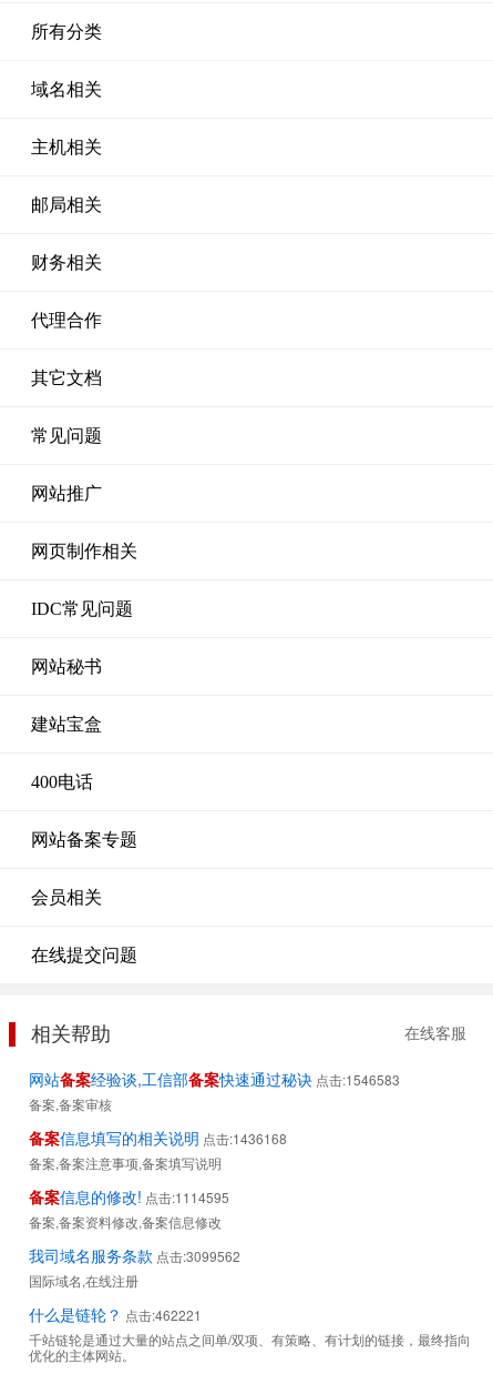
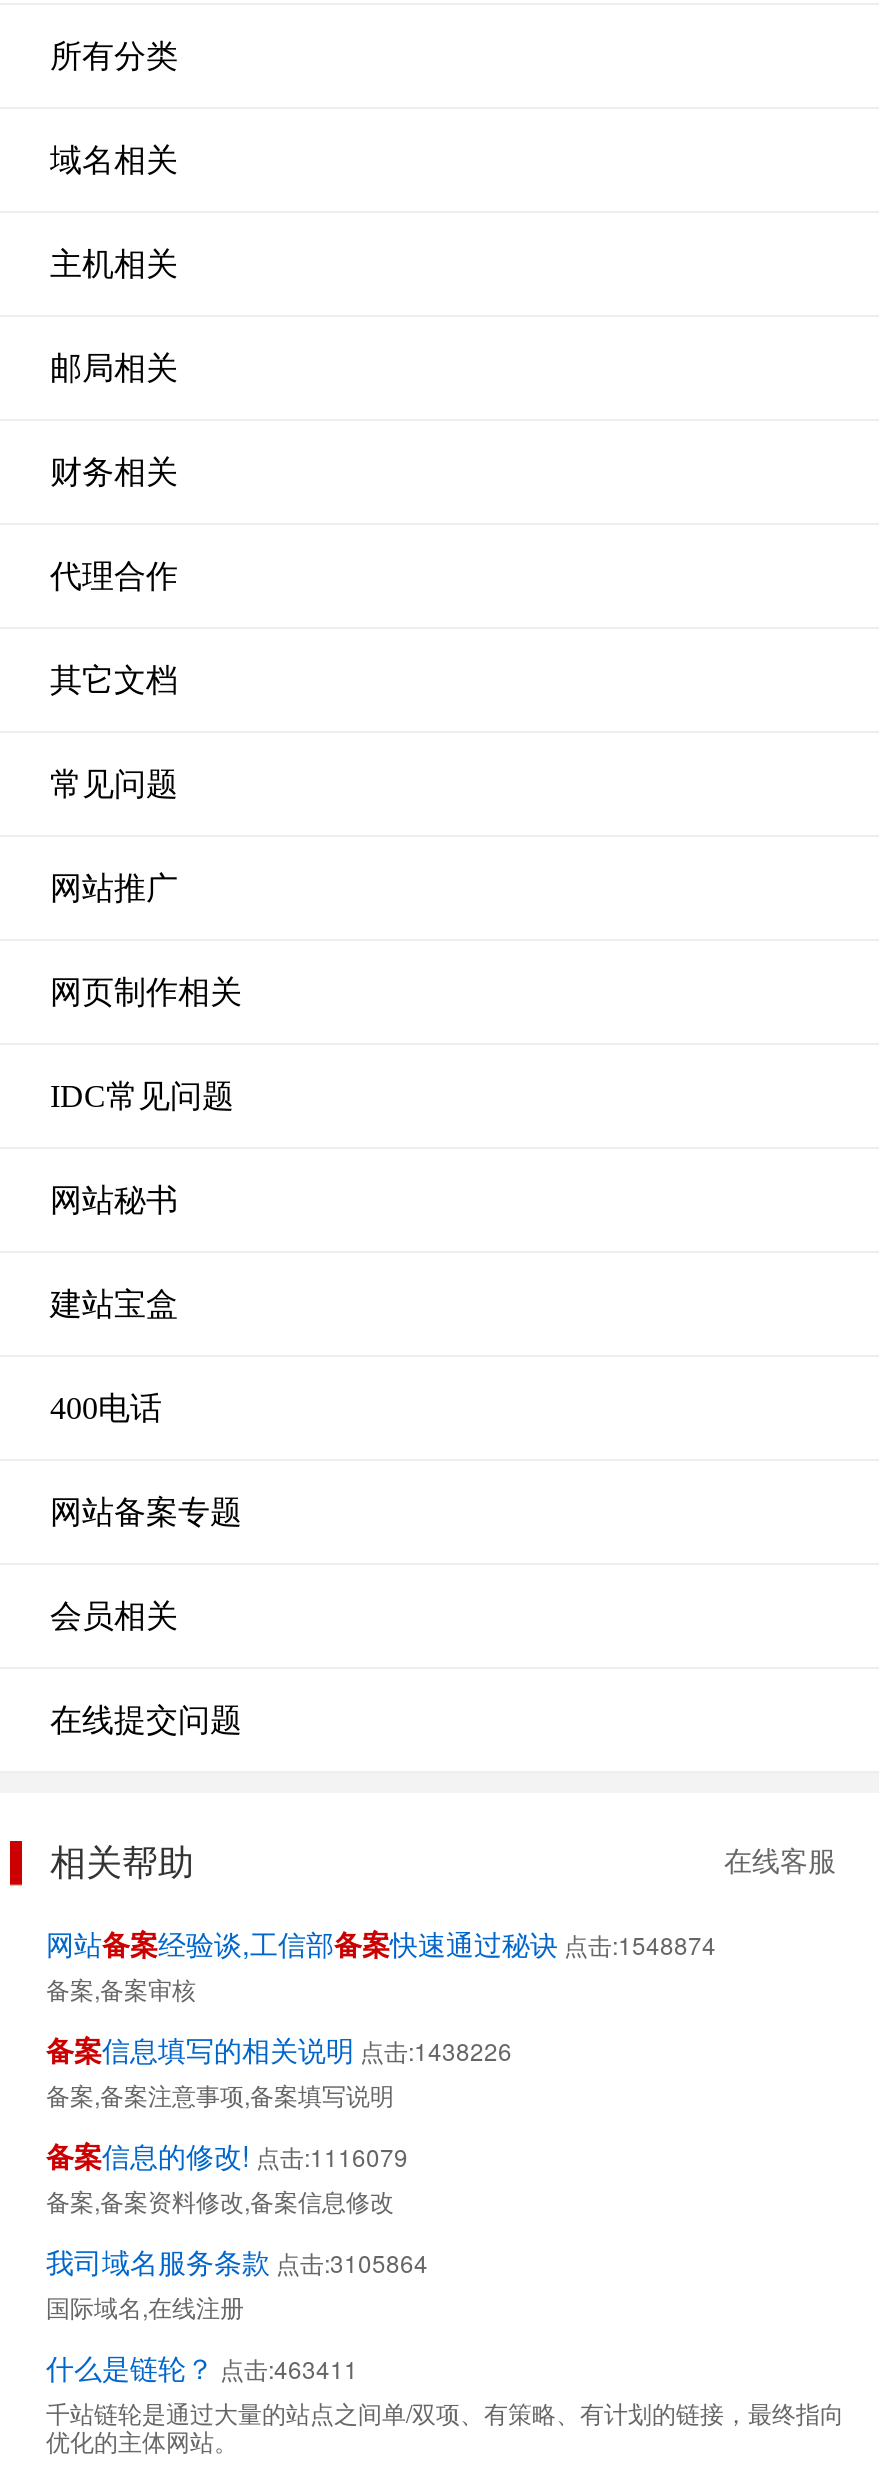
- 网站备案经验谈,工信部备案快速通过秘诀 点击:1546583
+ 网站备案经验谈,工信部备案快速通过秘诀 点击:1548874

- 备案信息填写的相关说明 点击:1436168
+ 备案信息填写的相关说明 点击:1438226

- 备案信息的修改! 点击:1114595
+ 备案信息的修改! 点击:1116079

- 我司域名服务条款 点击:3099562
+ 我司域名服务条款 点击:3105864

- 什么是链轮？ 点击:462221
+ 什么是链轮？ 点击:463411
